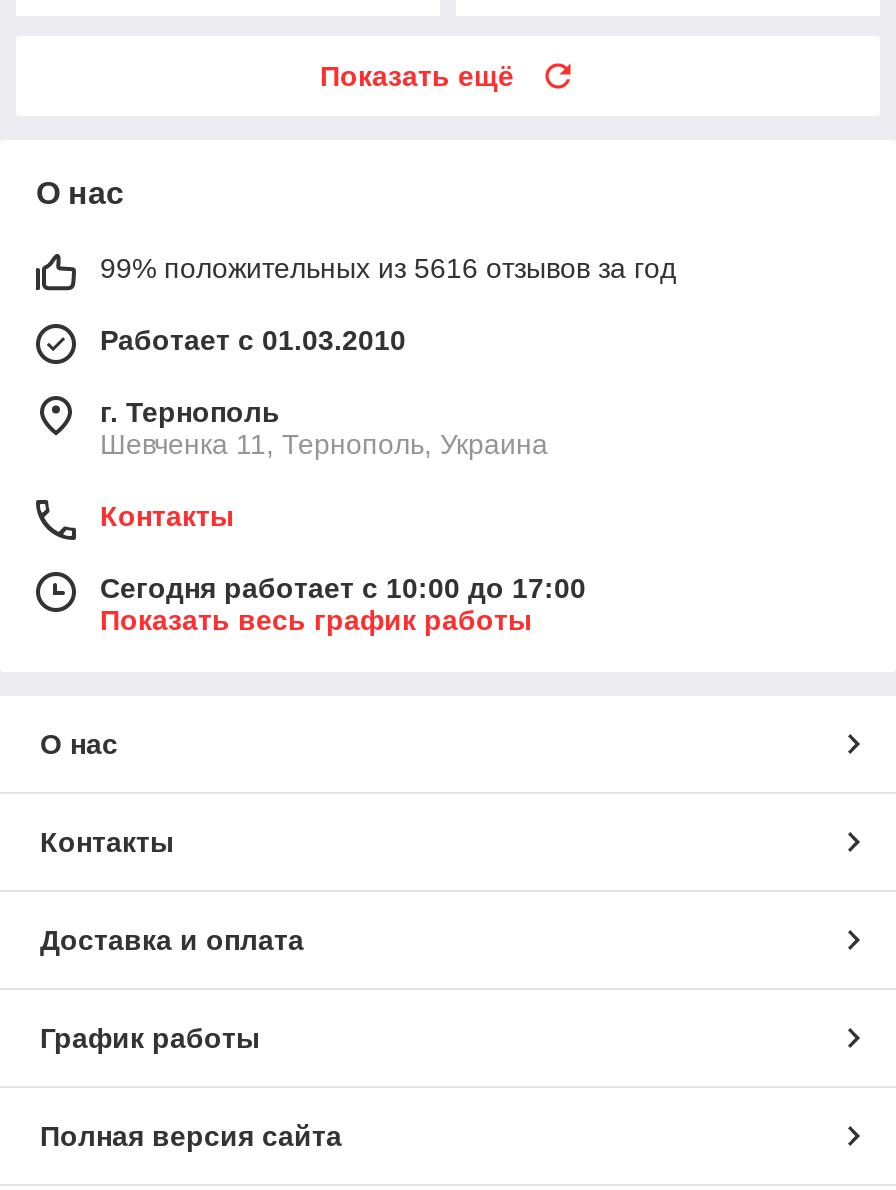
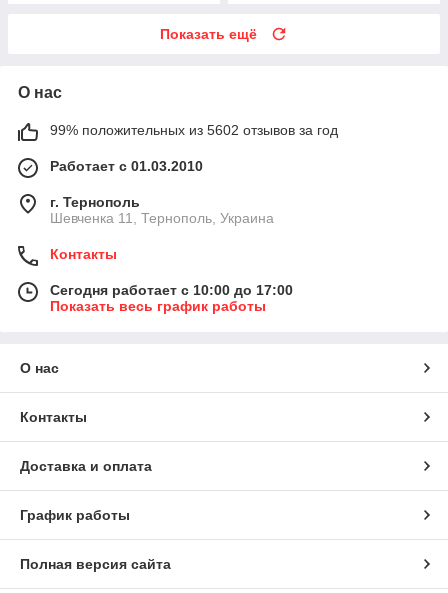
- 99% положительных из 5616 отзывов за год
+ 99% положительных из 5602 отзывов за год
